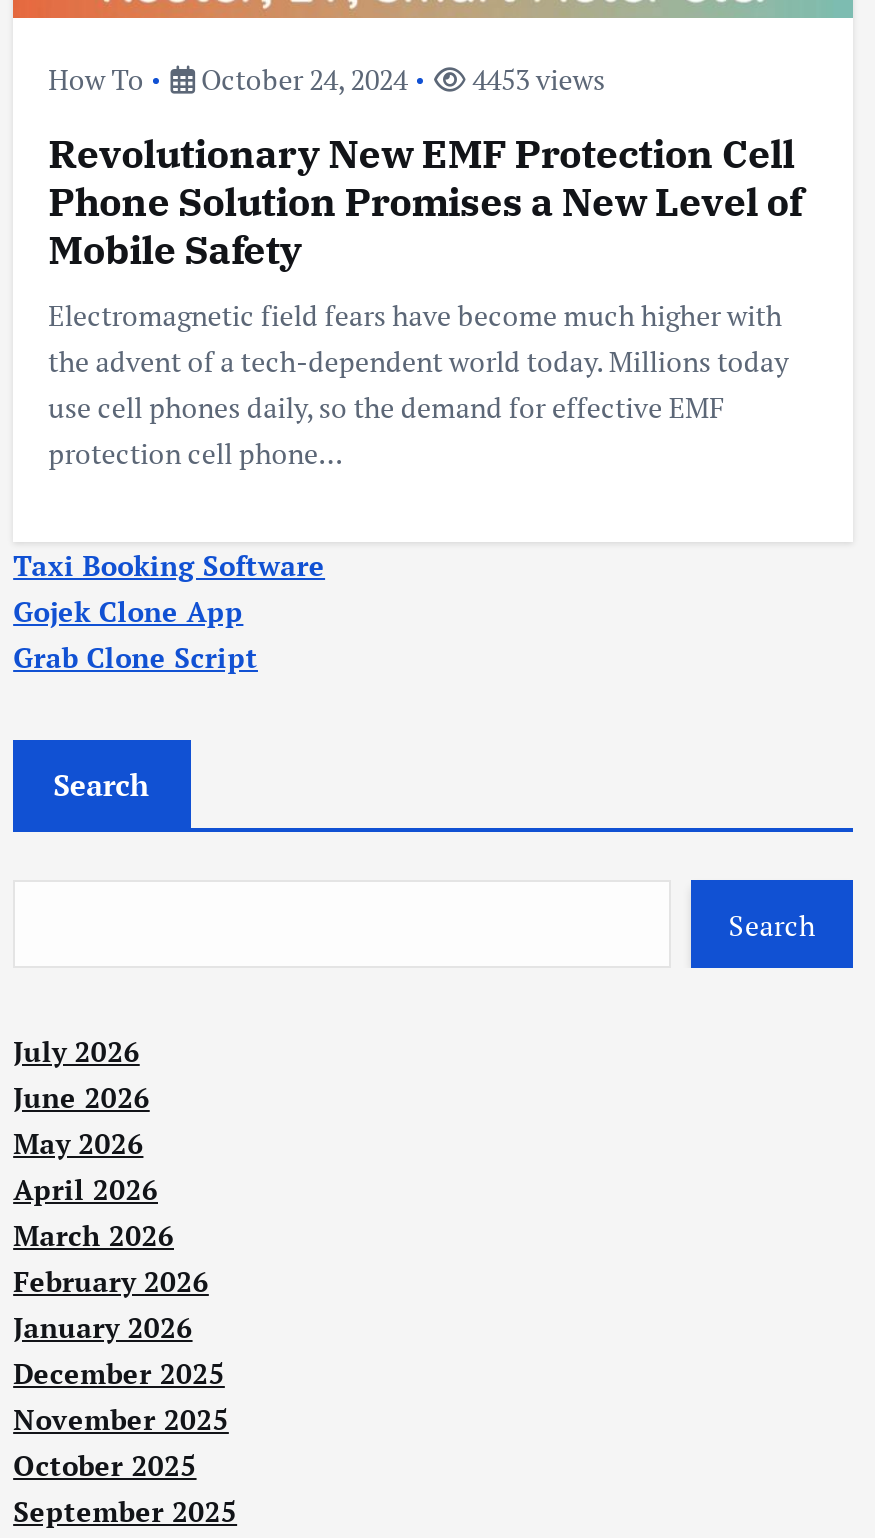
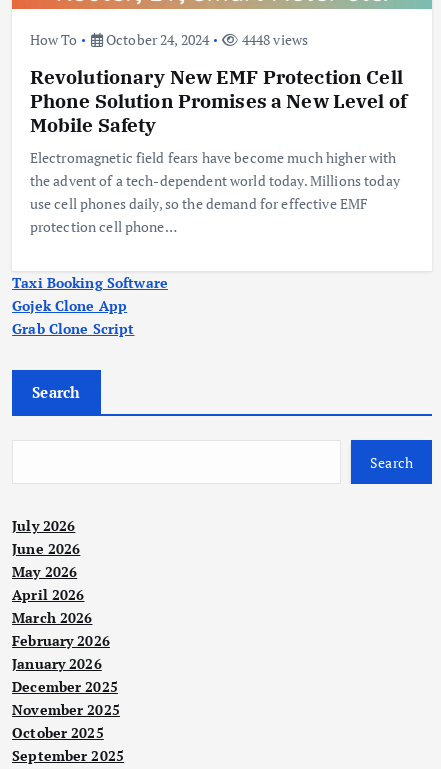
- How To October 24, 2024 4453 views
+ How To October 24, 2024 4448 views
